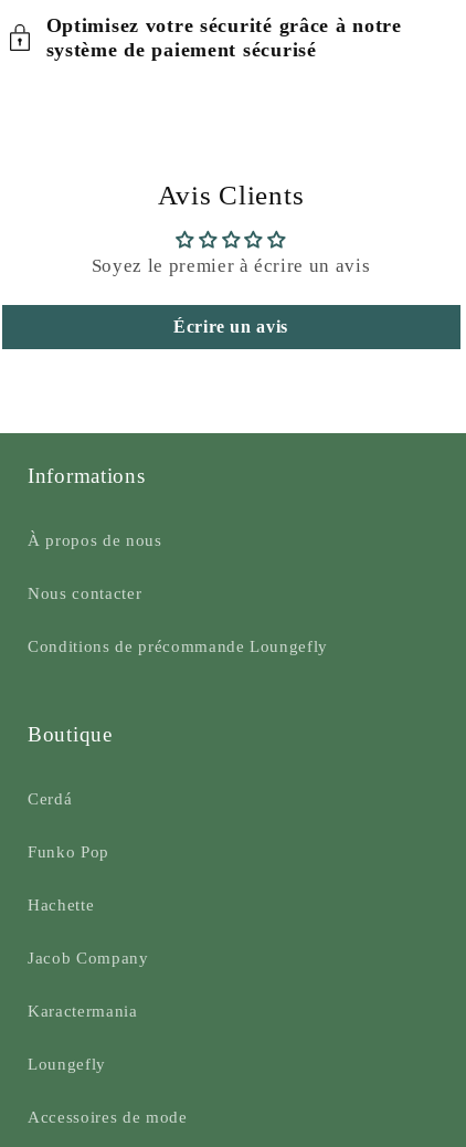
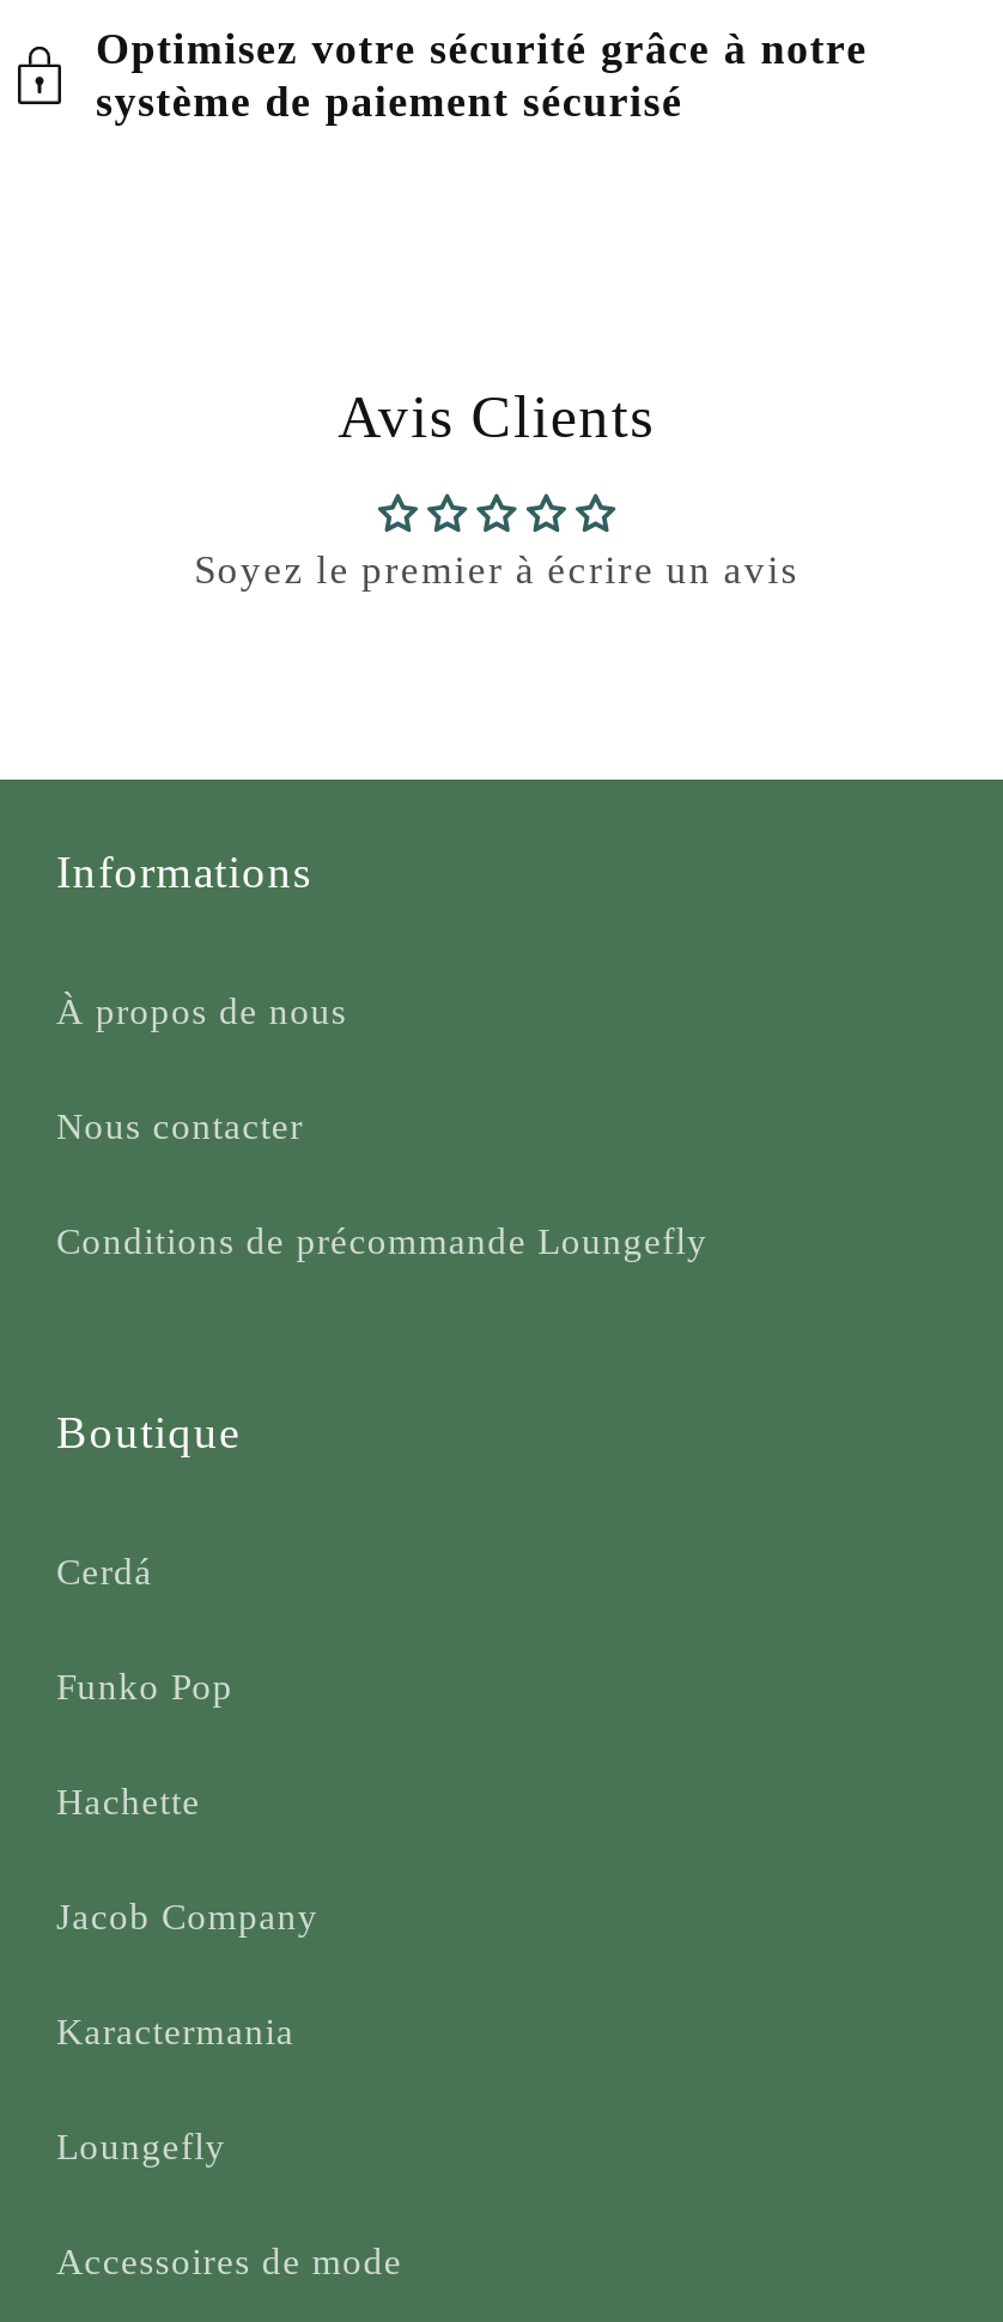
- Écrire un avis
